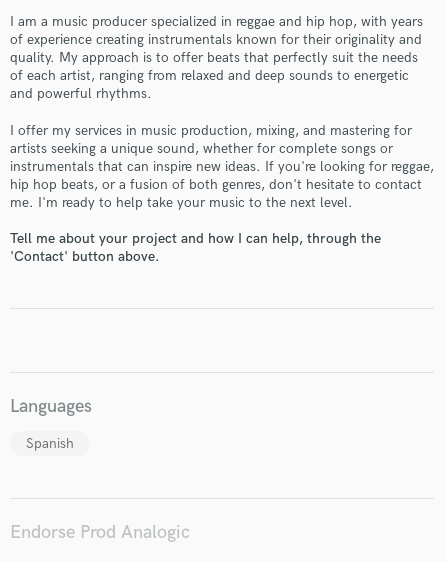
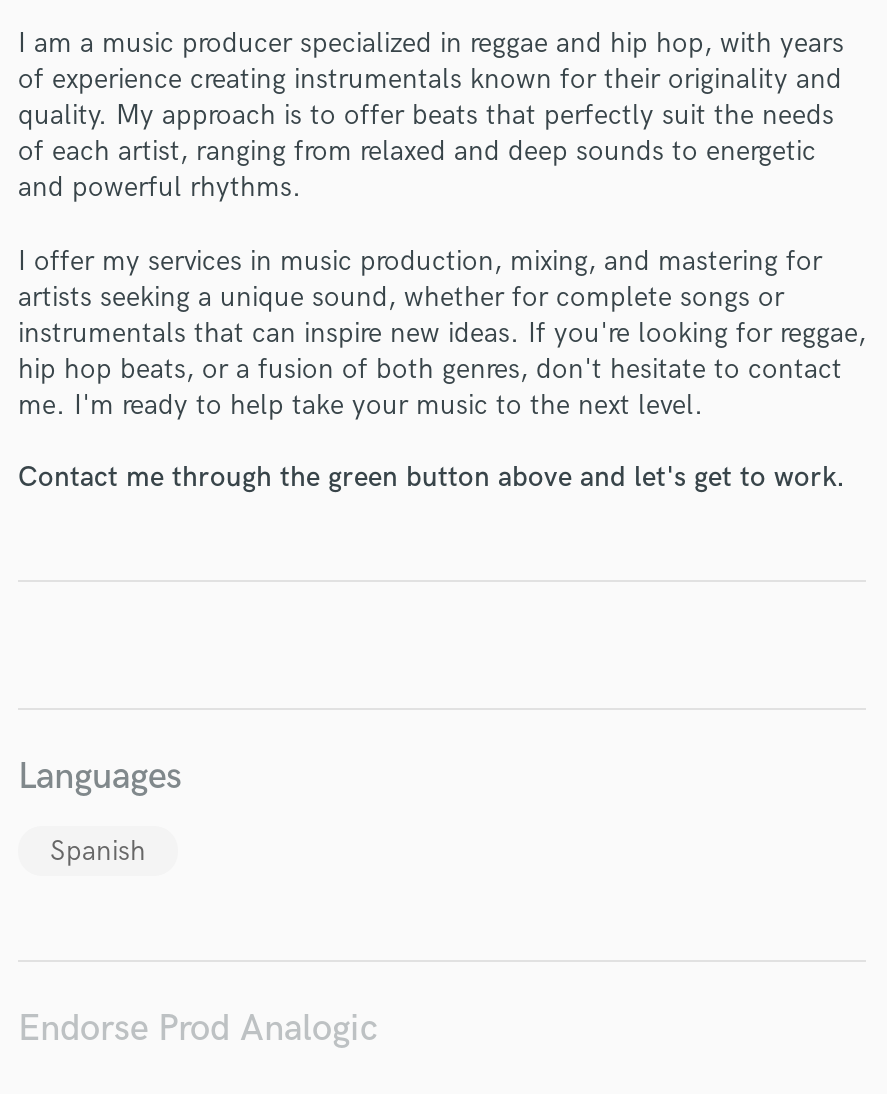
- Tell me about your project and how I can help, through the
- 'Contact' button above.
+ Contact me through the green button above and let's get to work.
